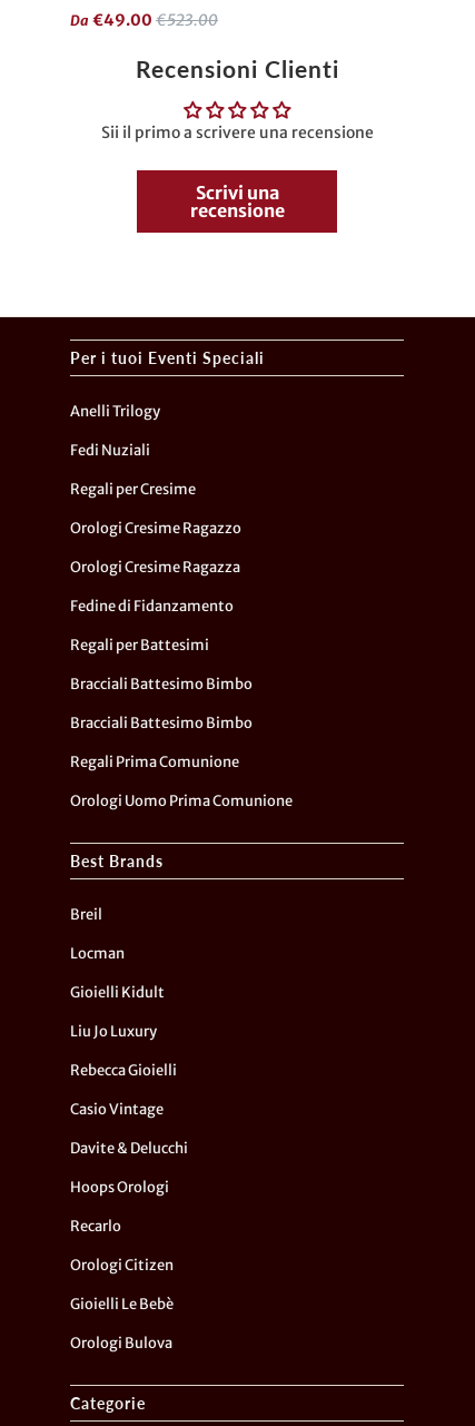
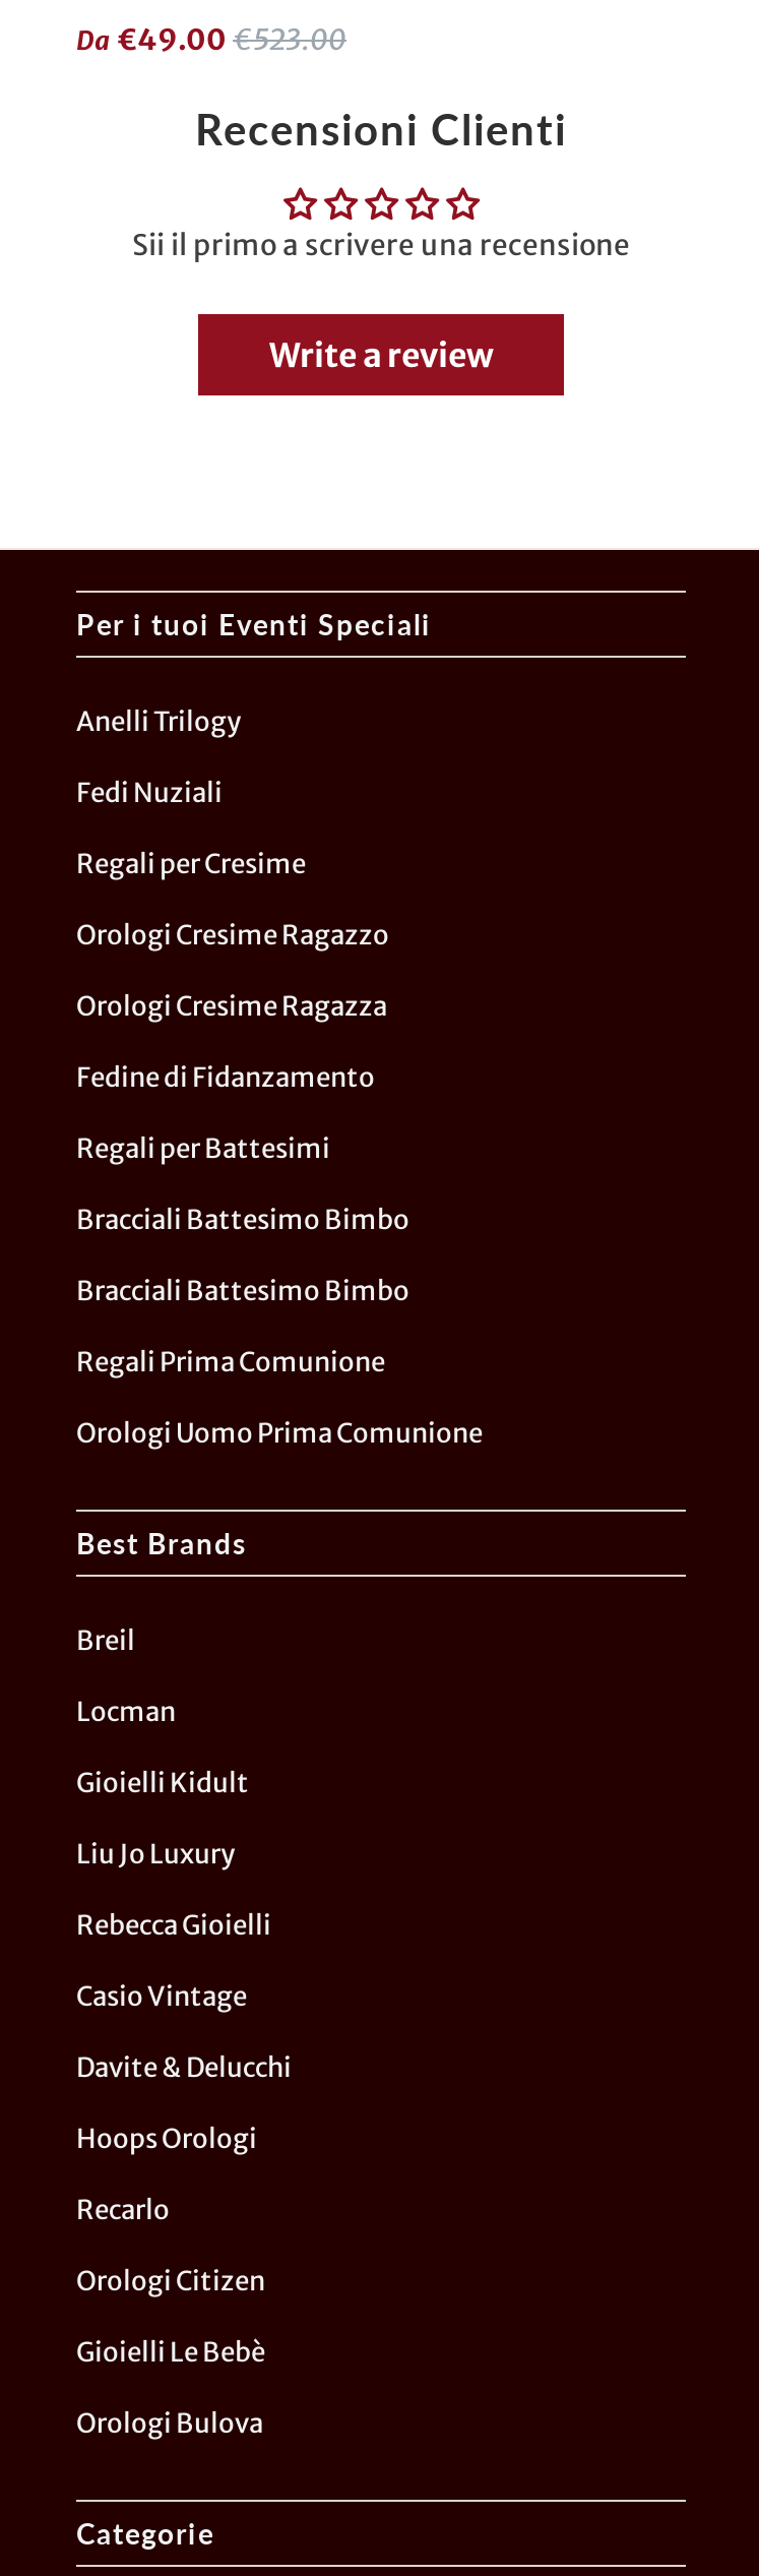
- Scrivi una
- recensione
+ Write a review
